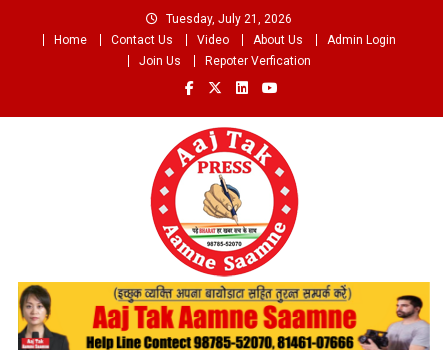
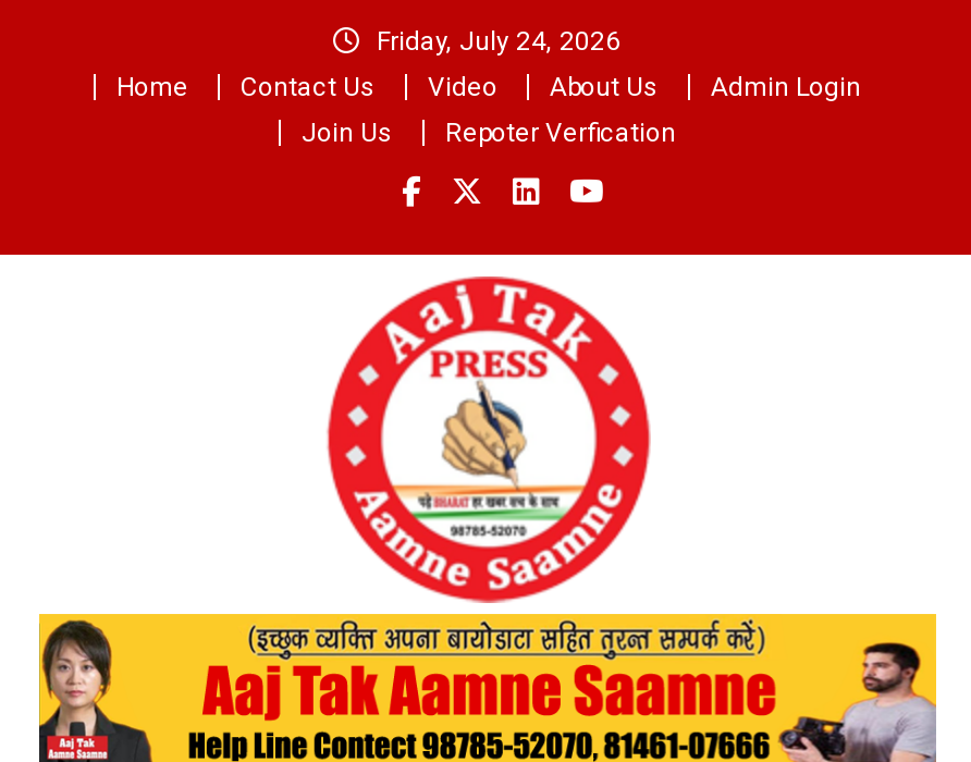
- Tuesday, July 21, 2026
+ Friday, July 24, 2026
